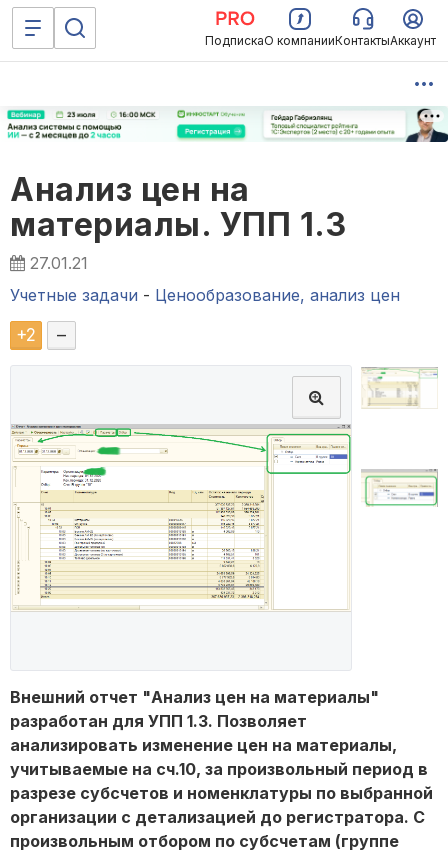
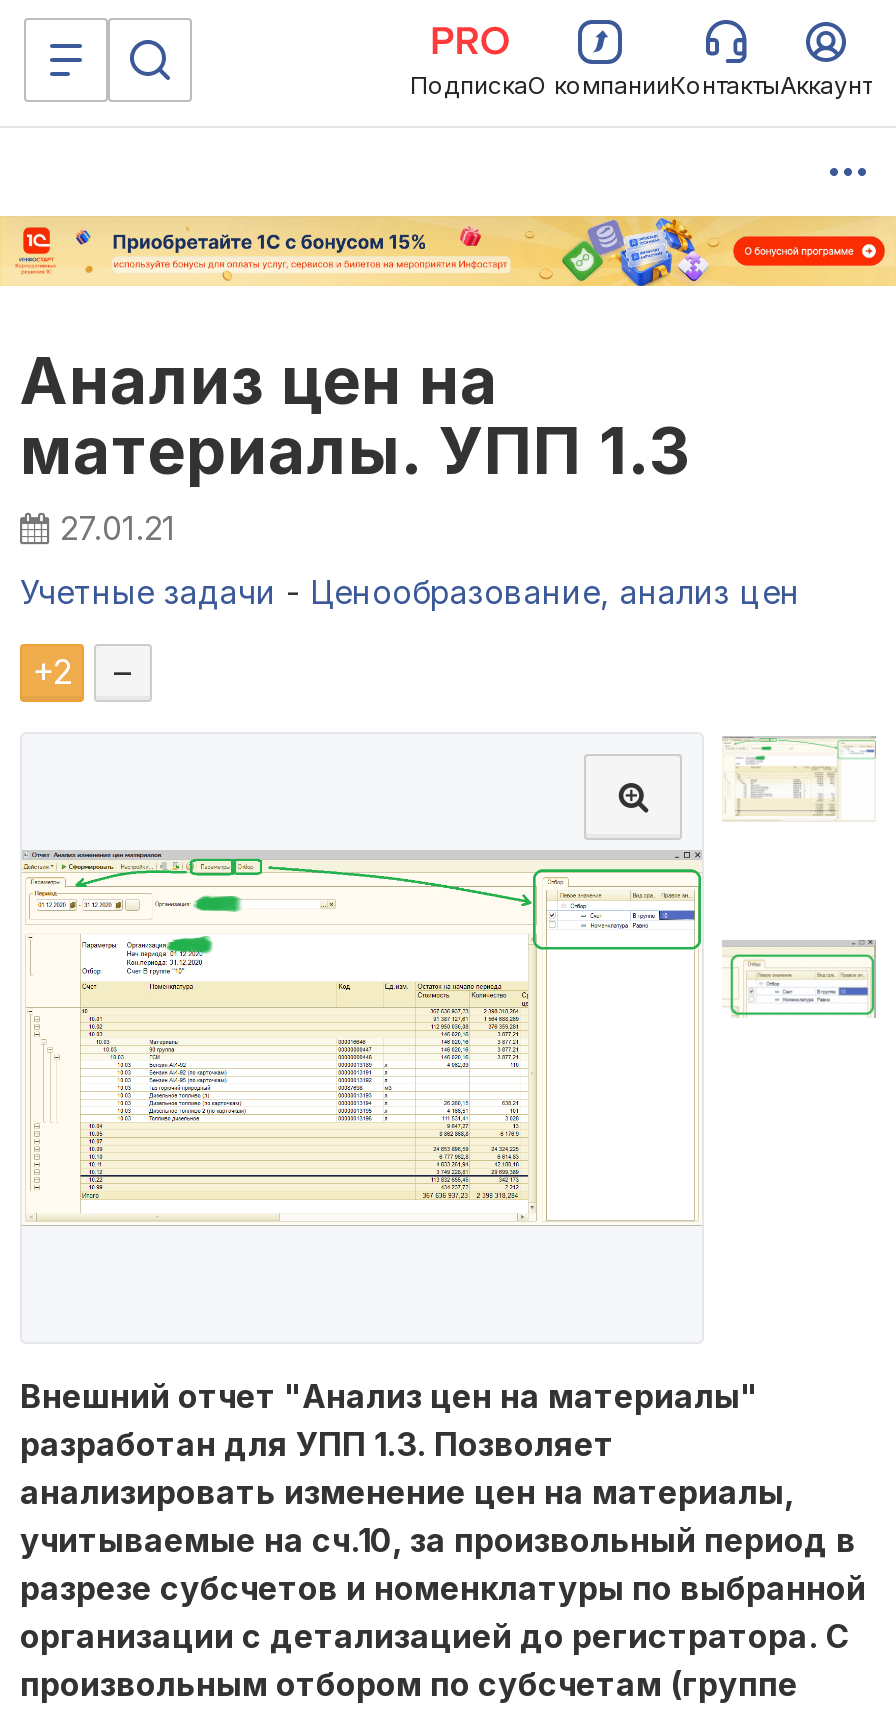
- [image]
+ [image]
